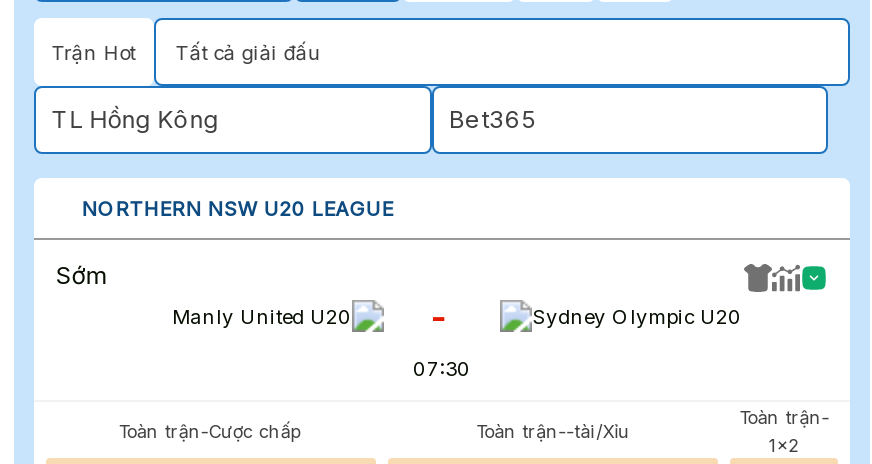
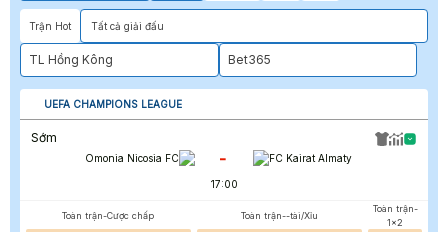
- NORTHERN NSW U20 LEAGUE
+ UEFA CHAMPIONS LEAGUE

- Manly United U20
+ Omonia Nicosia FC

- Sydney Olympic U20
+ FC Kairat Almaty

- 07:30
+ 17:00
